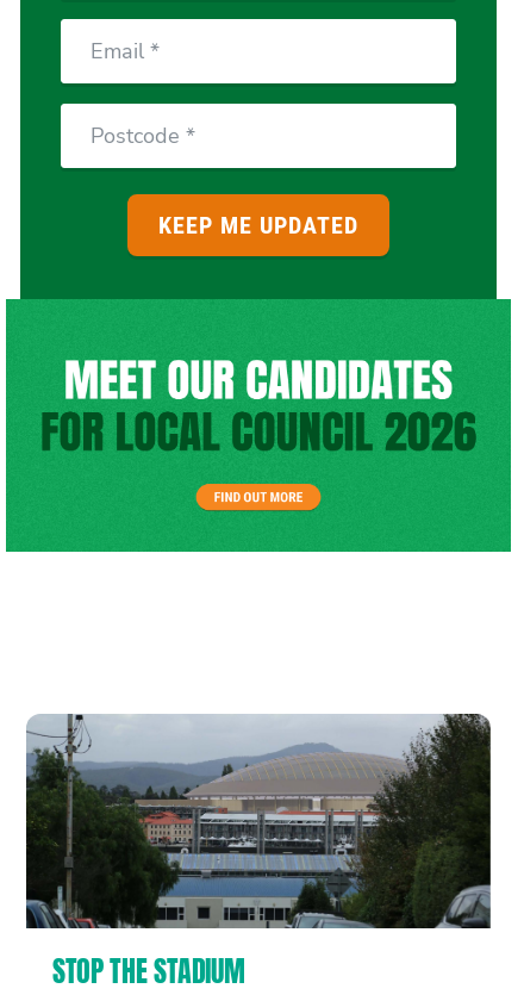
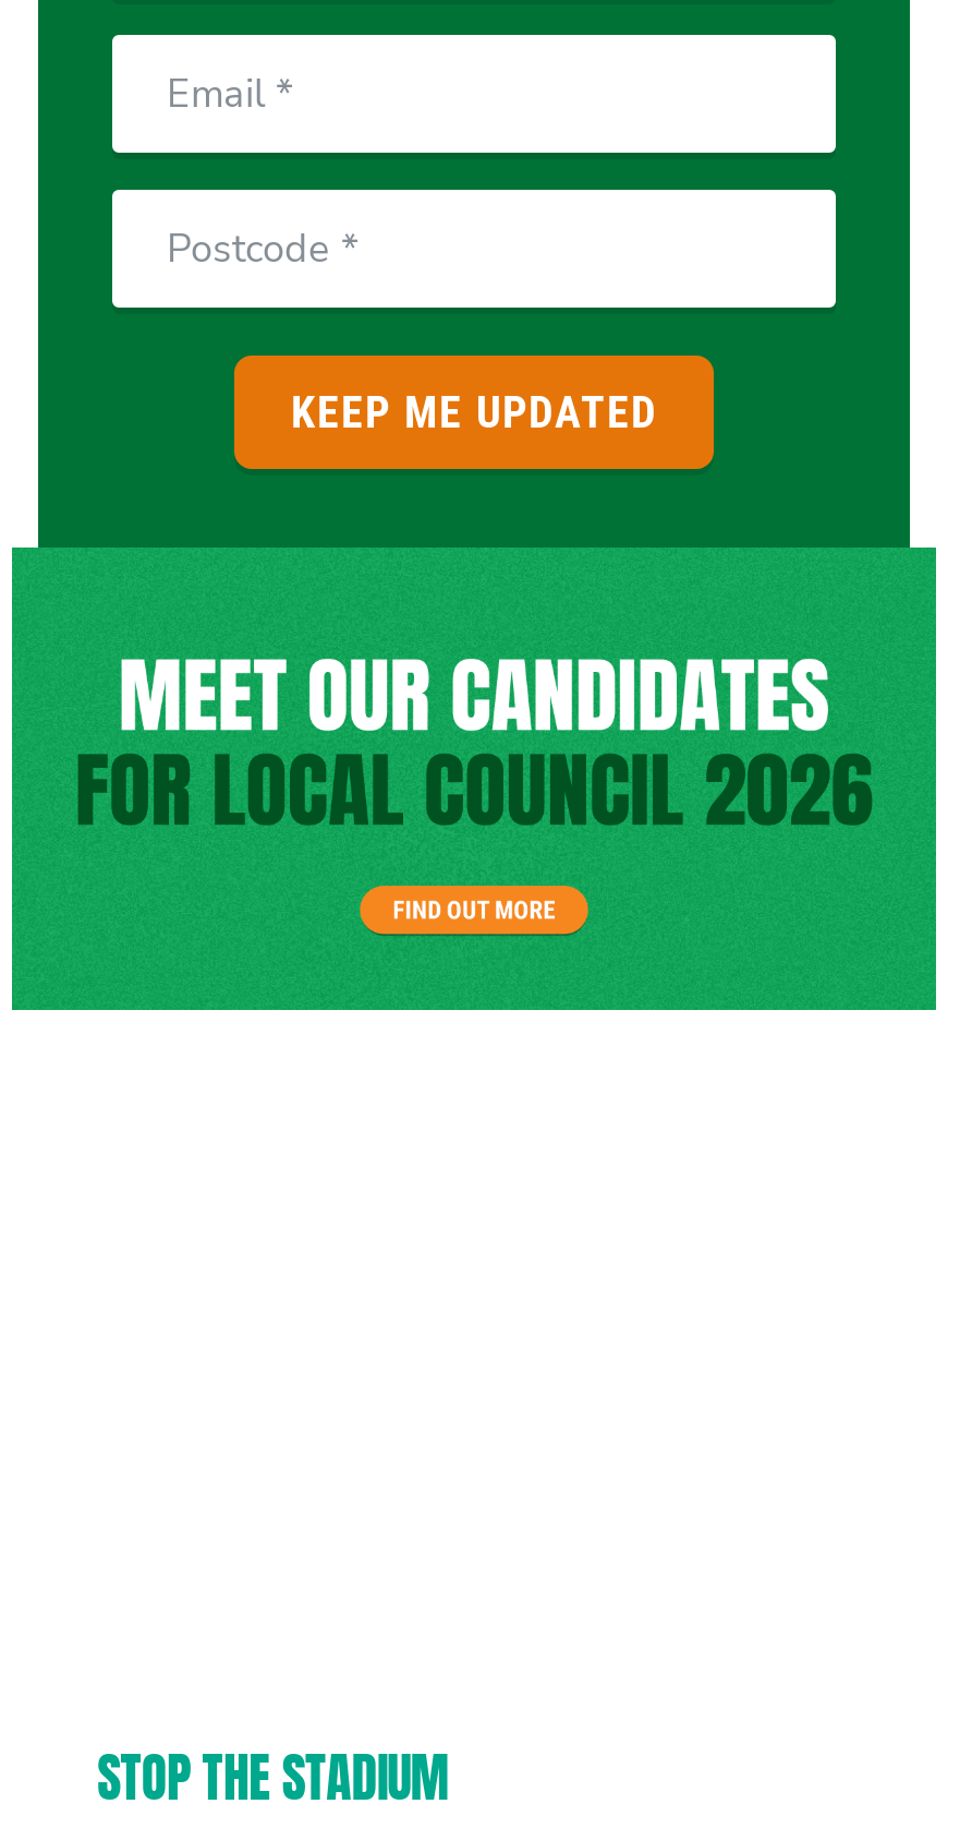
- [image]
